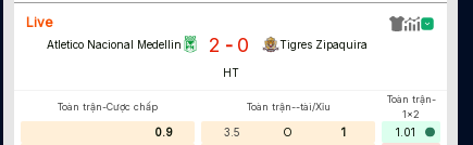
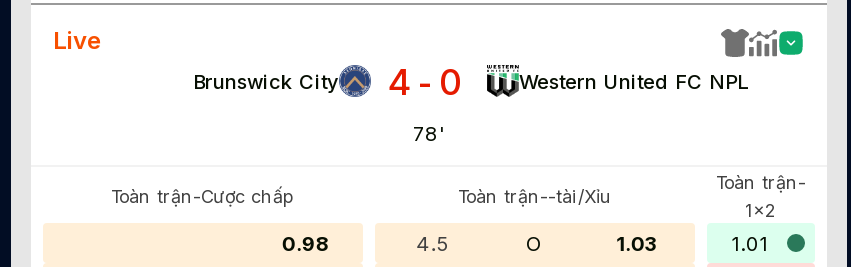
- Atletico Nacional Medellin
- 2 - 0
- Tigres Zipaquira
+ Brunswick City
+ 4 - 0
+ Western United FC NPL

- HT
+ 78 '

- 0.9
+ 0.98

- 3.5
+ 4.5

- 1
+ 1.03
